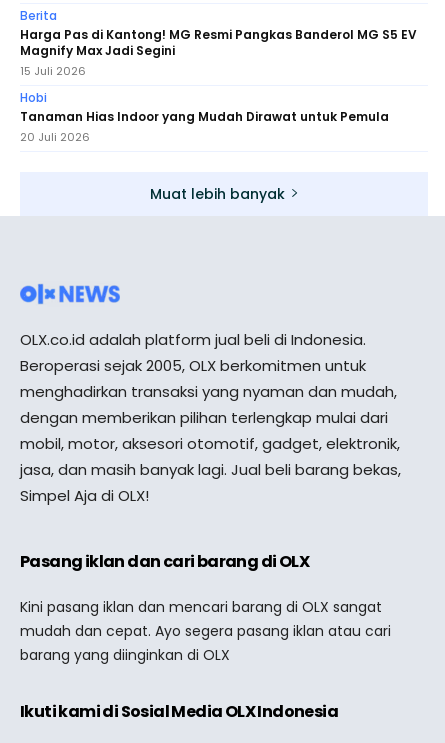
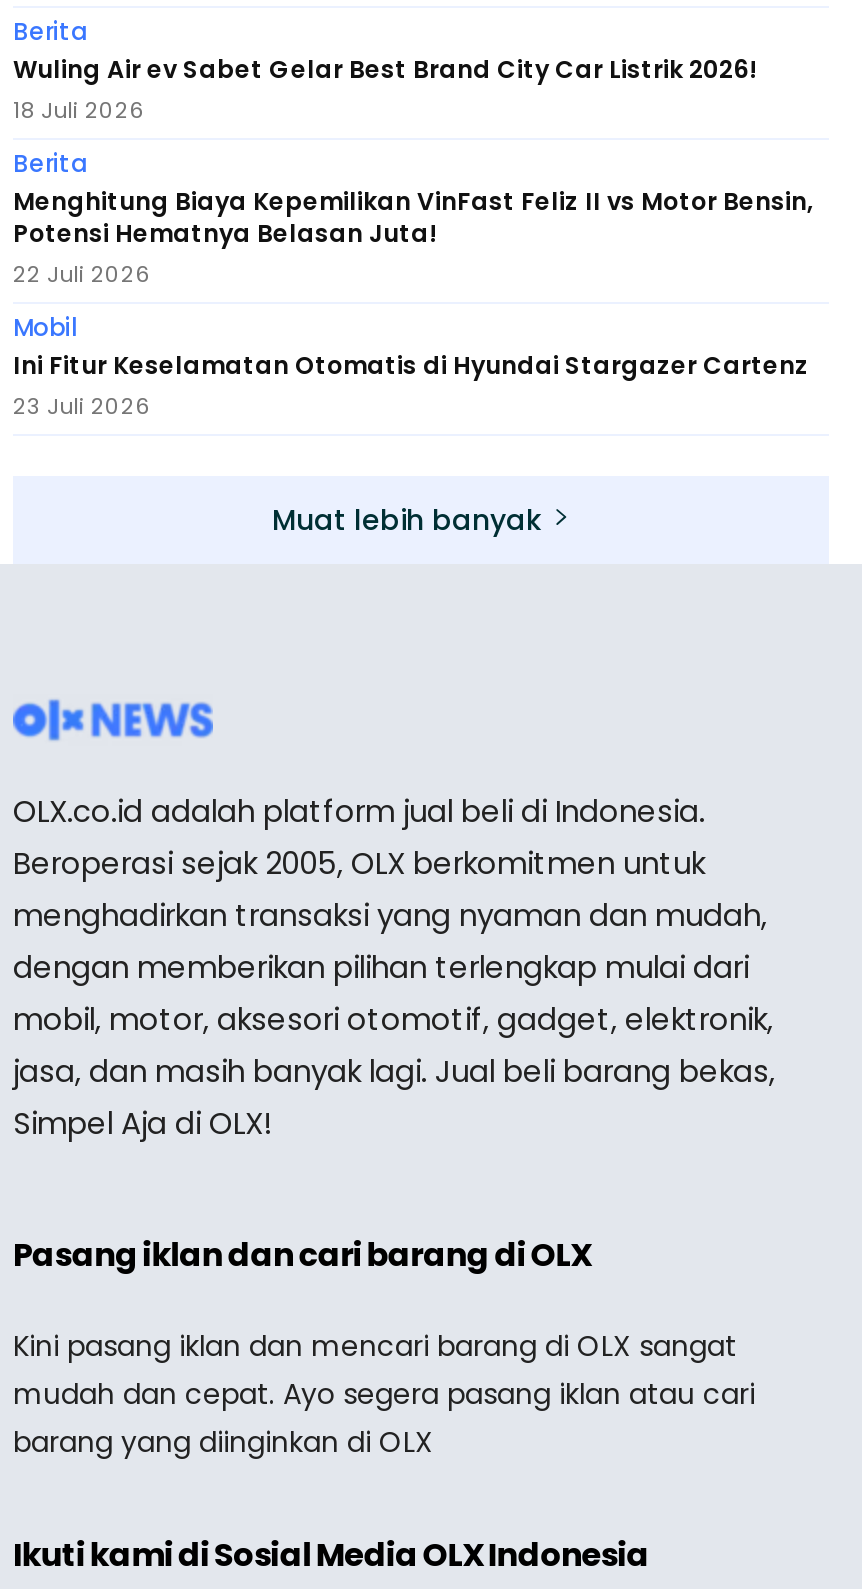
- Harga Pas di Kantong! MG Resmi Pangkas Banderol MG S5 EV
- Magnify Max Jadi Segini
- 15 Juli 2026
- Hobi
- Tanaman Hias Indoor yang Mudah Dirawat untuk Pemula
- 20 Juli 2026
+ Wuling Air ev Sabet Gelar Best Brand City Car Listrik 2026!
+ 18 Juli 2026
+ Berita
+ Menghitung Biaya Kepemilikan VinFast Feliz II vs Motor Bensin,
+ Potensi Hematnya Belasan Juta!
+ 22 Juli 2026
+ Mobil
+ Ini Fitur Keselamatan Otomatis di Hyundai Stargazer Cartenz
+ 23 Juli 2026
